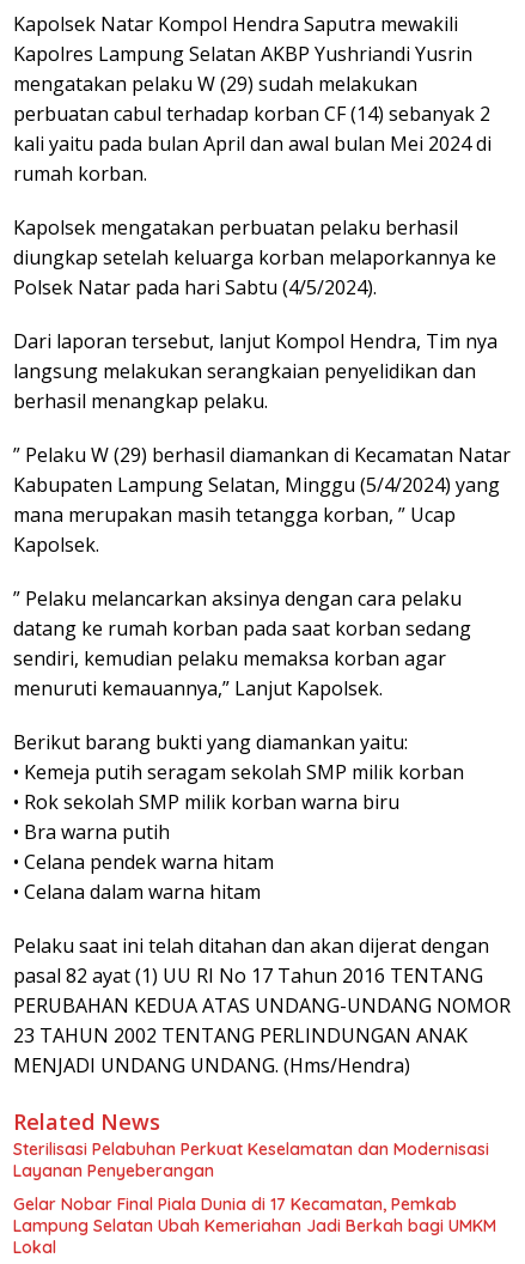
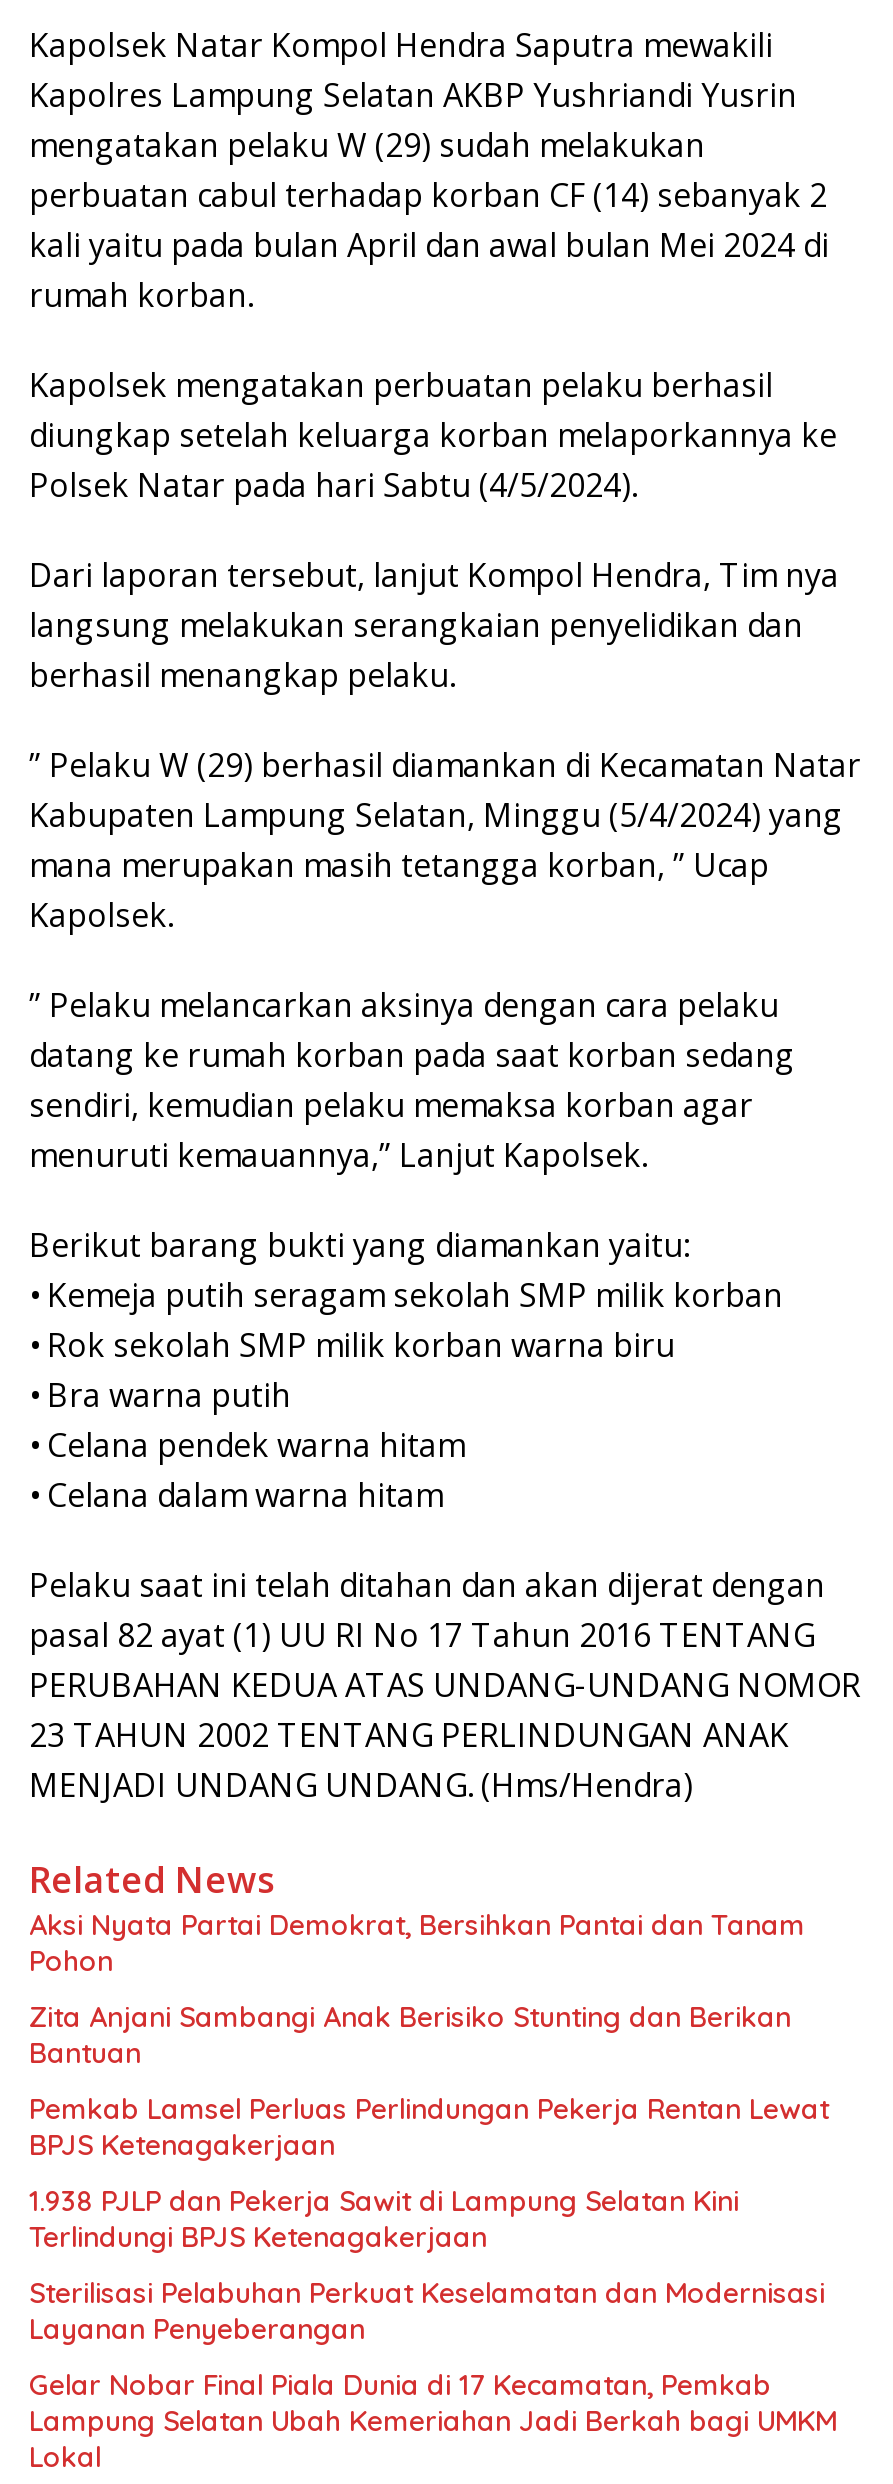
+ Aksi Nyata Partai Demokrat, Bersihkan Pantai dan Tanam
+ Pohon
+ Zita Anjani Sambangi Anak Berisiko Stunting dan Berikan
+ Bantuan
+ Pemkab Lamsel Perluas Perlindungan Pekerja Rentan Lewat
+ BPJS Ketenagakerjaan
+ 1.938 PJLP dan Pekerja Sawit di Lampung Selatan Kini
+ Terlindungi BPJS Ketenagakerjaan
